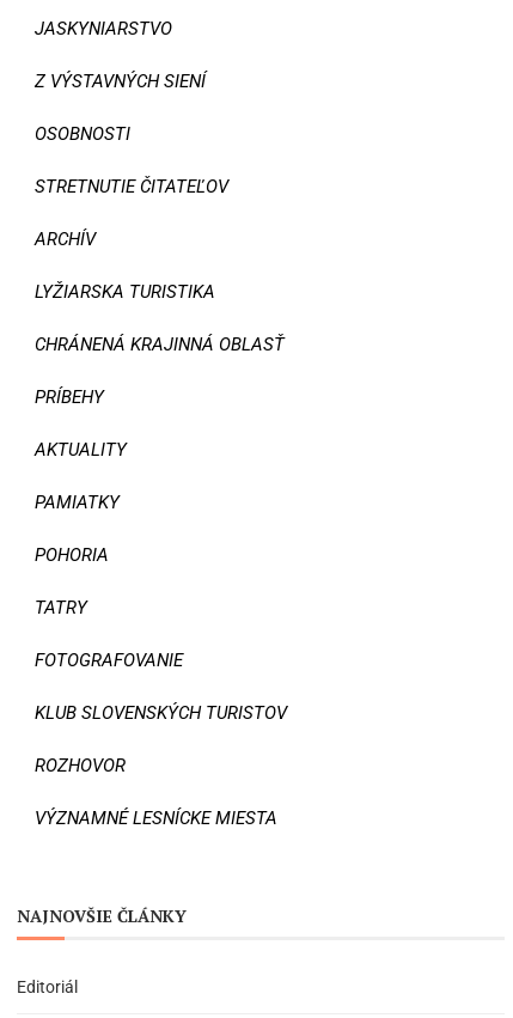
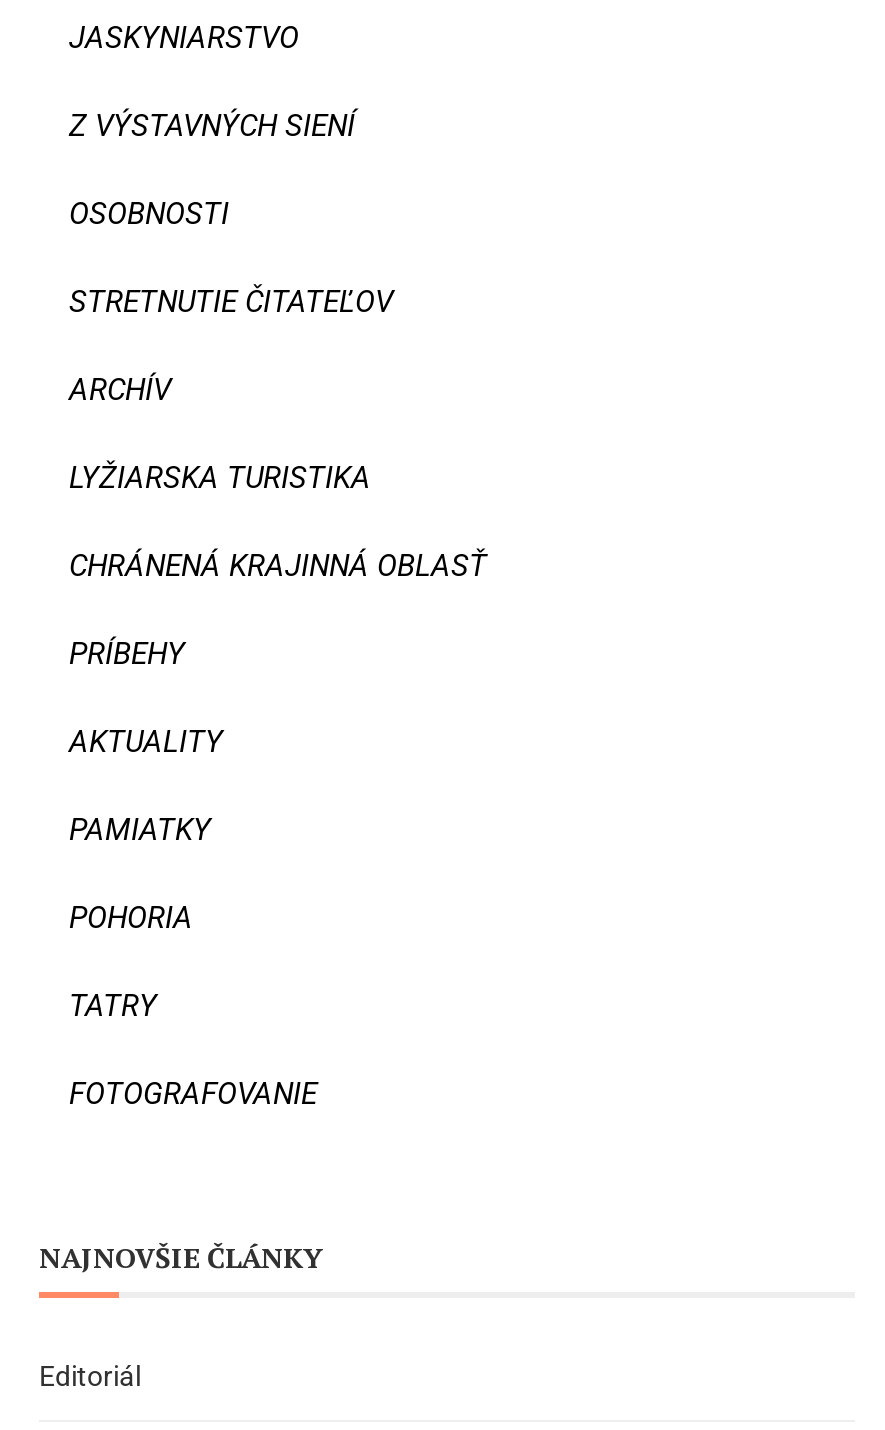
- KLUB SLOVENSKÝCH TURISTOV
- ROZHOVOR
- VÝZNAMNÉ LESNÍCKE MIESTA
